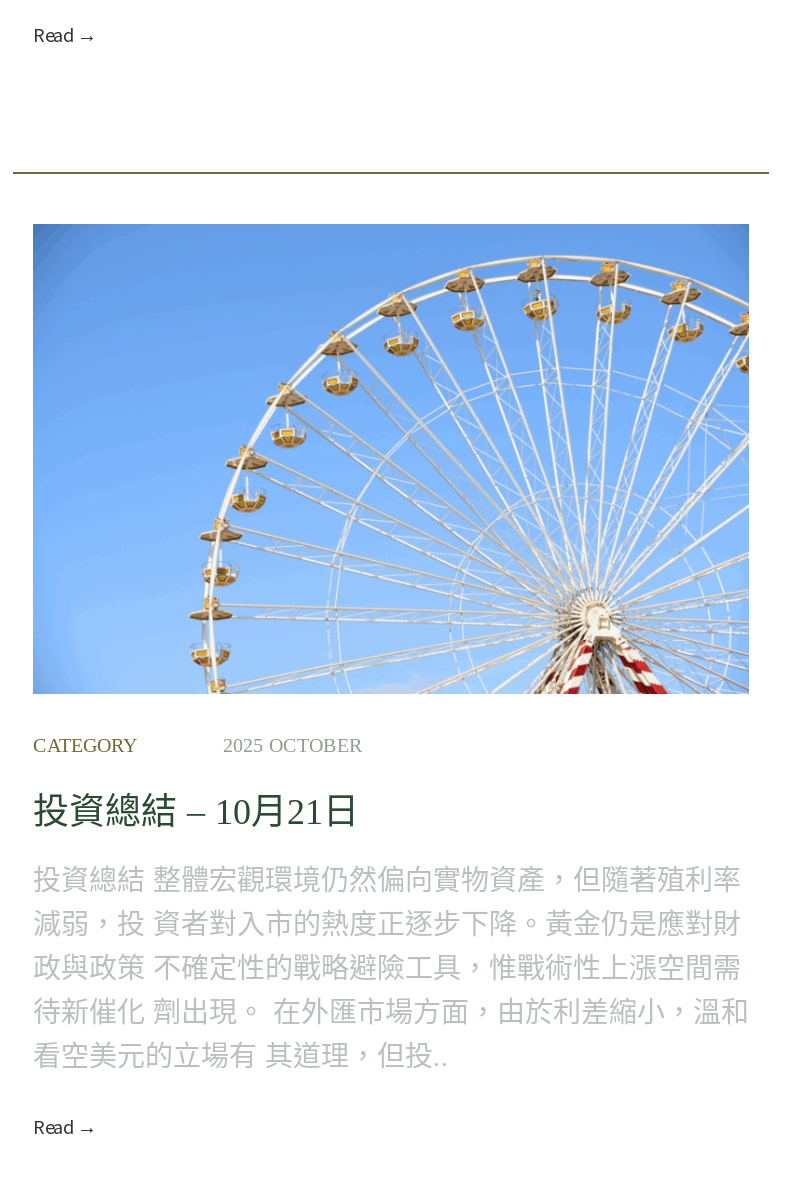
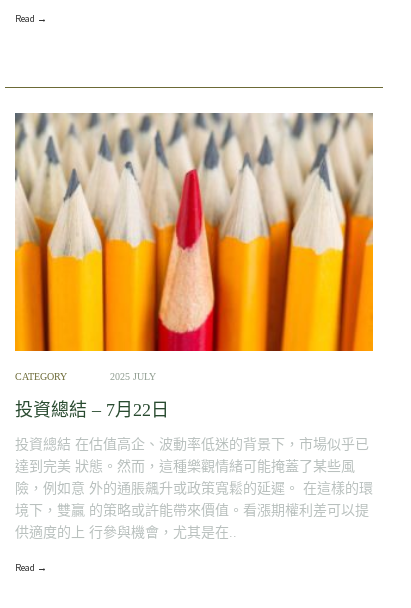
- [image]
- 2025 OCTOBER
+ [image]
+ 2025 JULY

- 投資總結 – 10月21日
+ 投資總結 – 7月22日

- 投資總結 整體宏觀環境仍然偏向實物資產，但隨著殖利率
+ 投資總結 在估值高企、波動率低迷的背景下，市場似乎已

- 減弱，投 資者對入市的熱度正逐步下降。黃金仍是應對財
+ 達到完美 狀態。然而，這種樂觀情緒可能掩蓋了某些風

- 政與政策 不確定性的戰略避險工具，惟戰術性上漲空間需
+ 險，例如意 外的通脹飆升或政策寬鬆的延遲。 在這樣的環

- 待新催化 劑出現。 在外匯市場方面，由於利差縮小，溫和
+ 境下，雙贏 的策略或許能帶來價值。看漲期權利差可以提

- 看空美元的立場有 其道理，但投..
+ 供適度的上 行參與機會，尤其是在..
